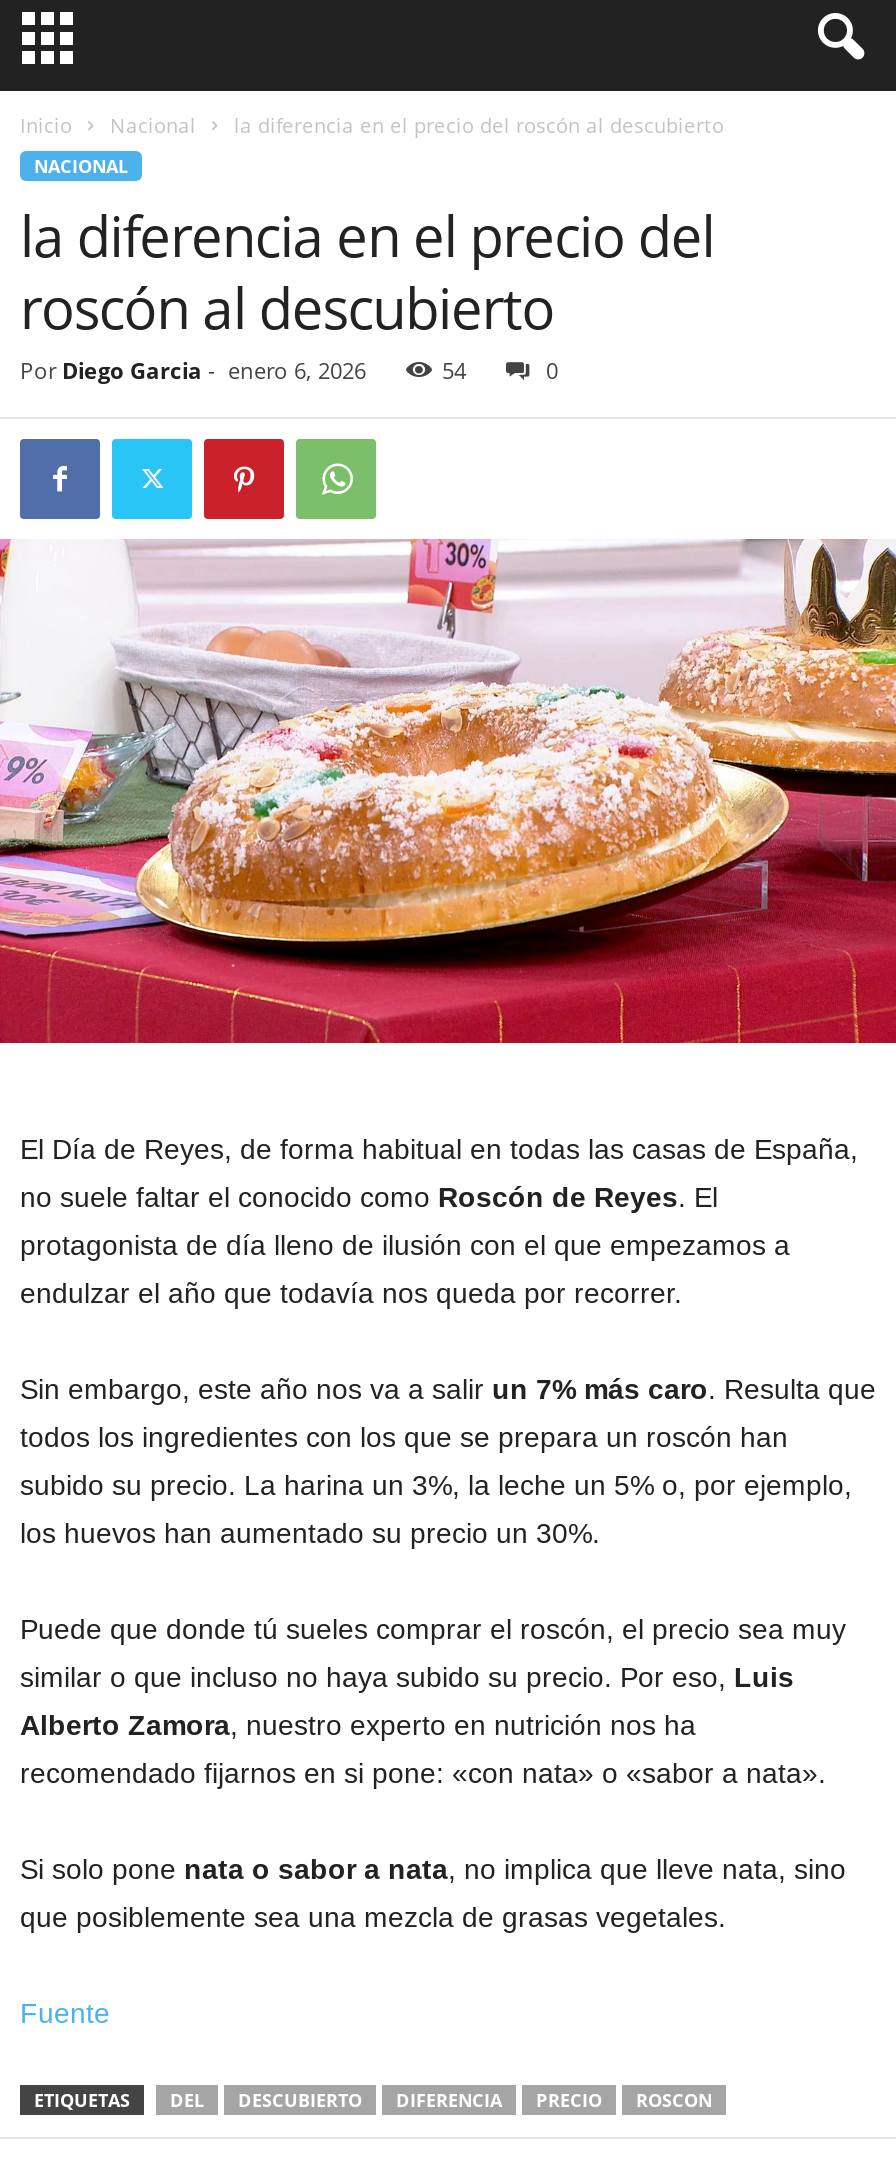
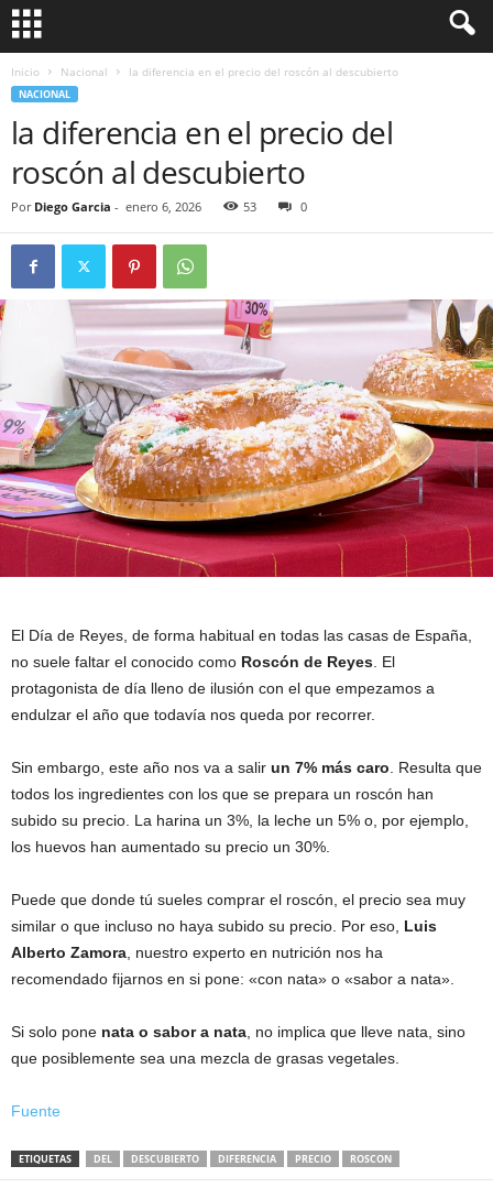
- 54
+ 53
